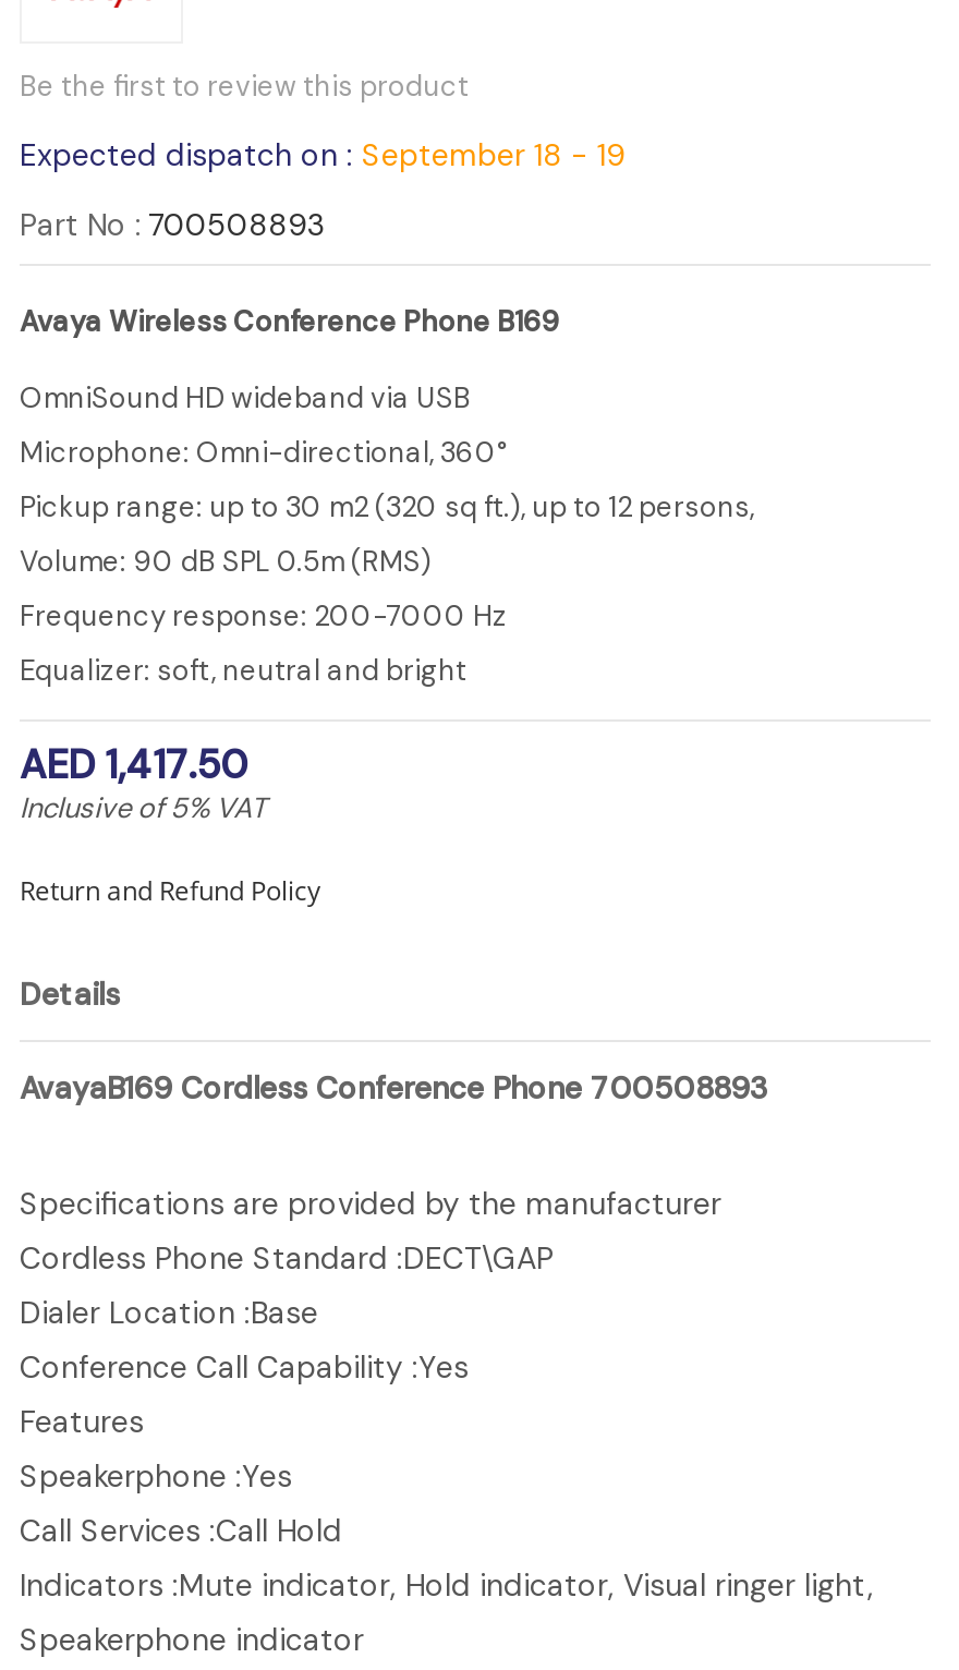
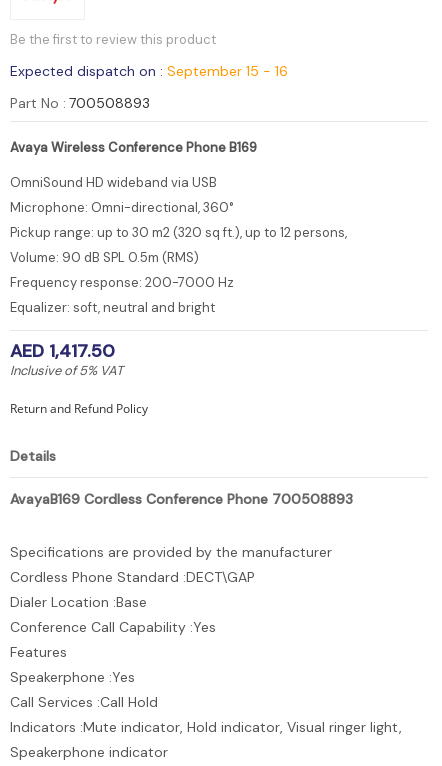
- Expected dispatch on : September 18 - 19
+ Expected dispatch on : September 15 - 16
